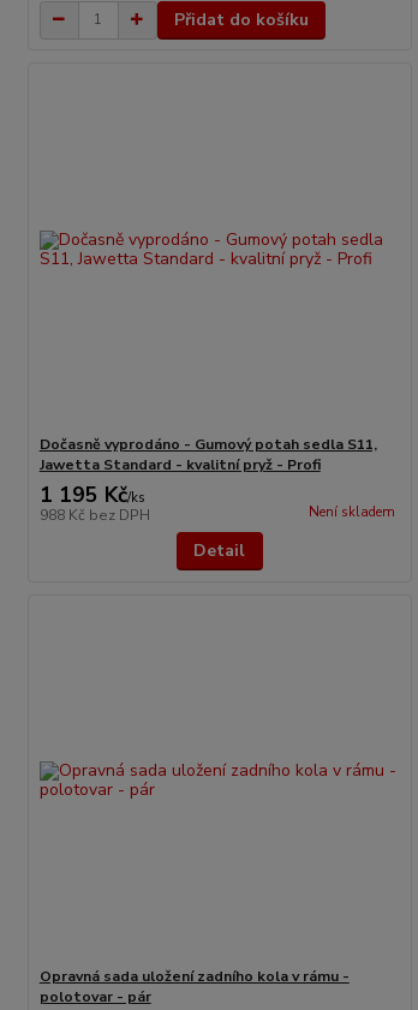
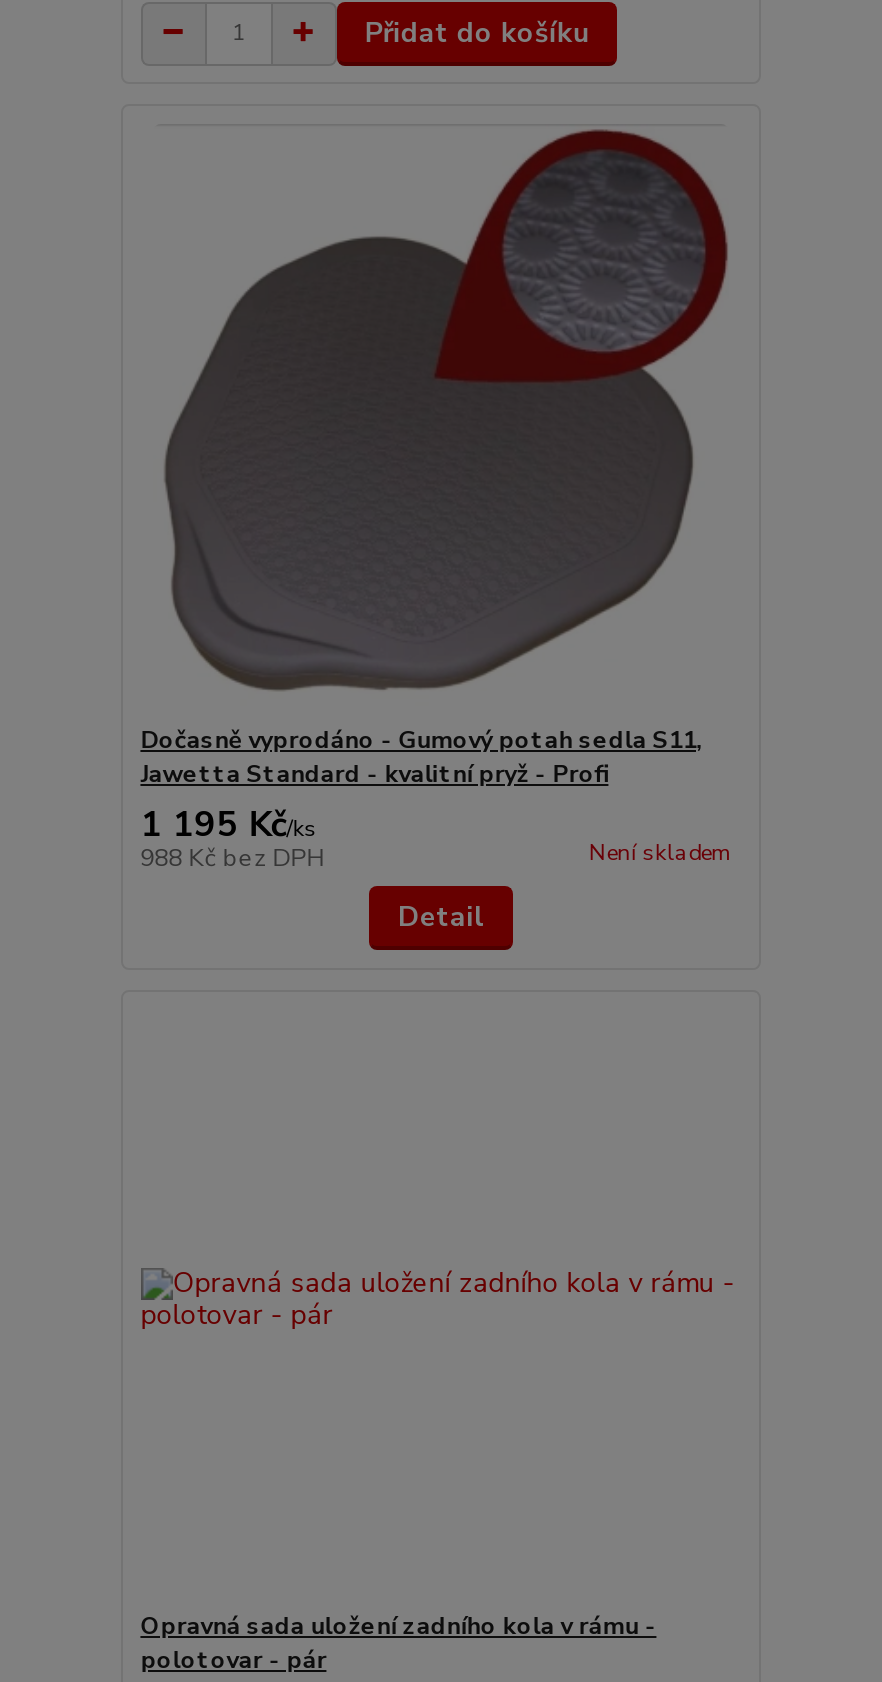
+ [image]
